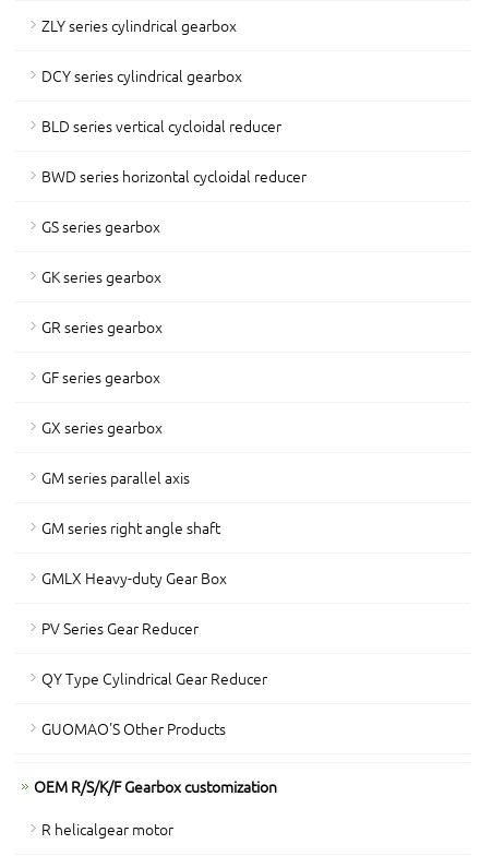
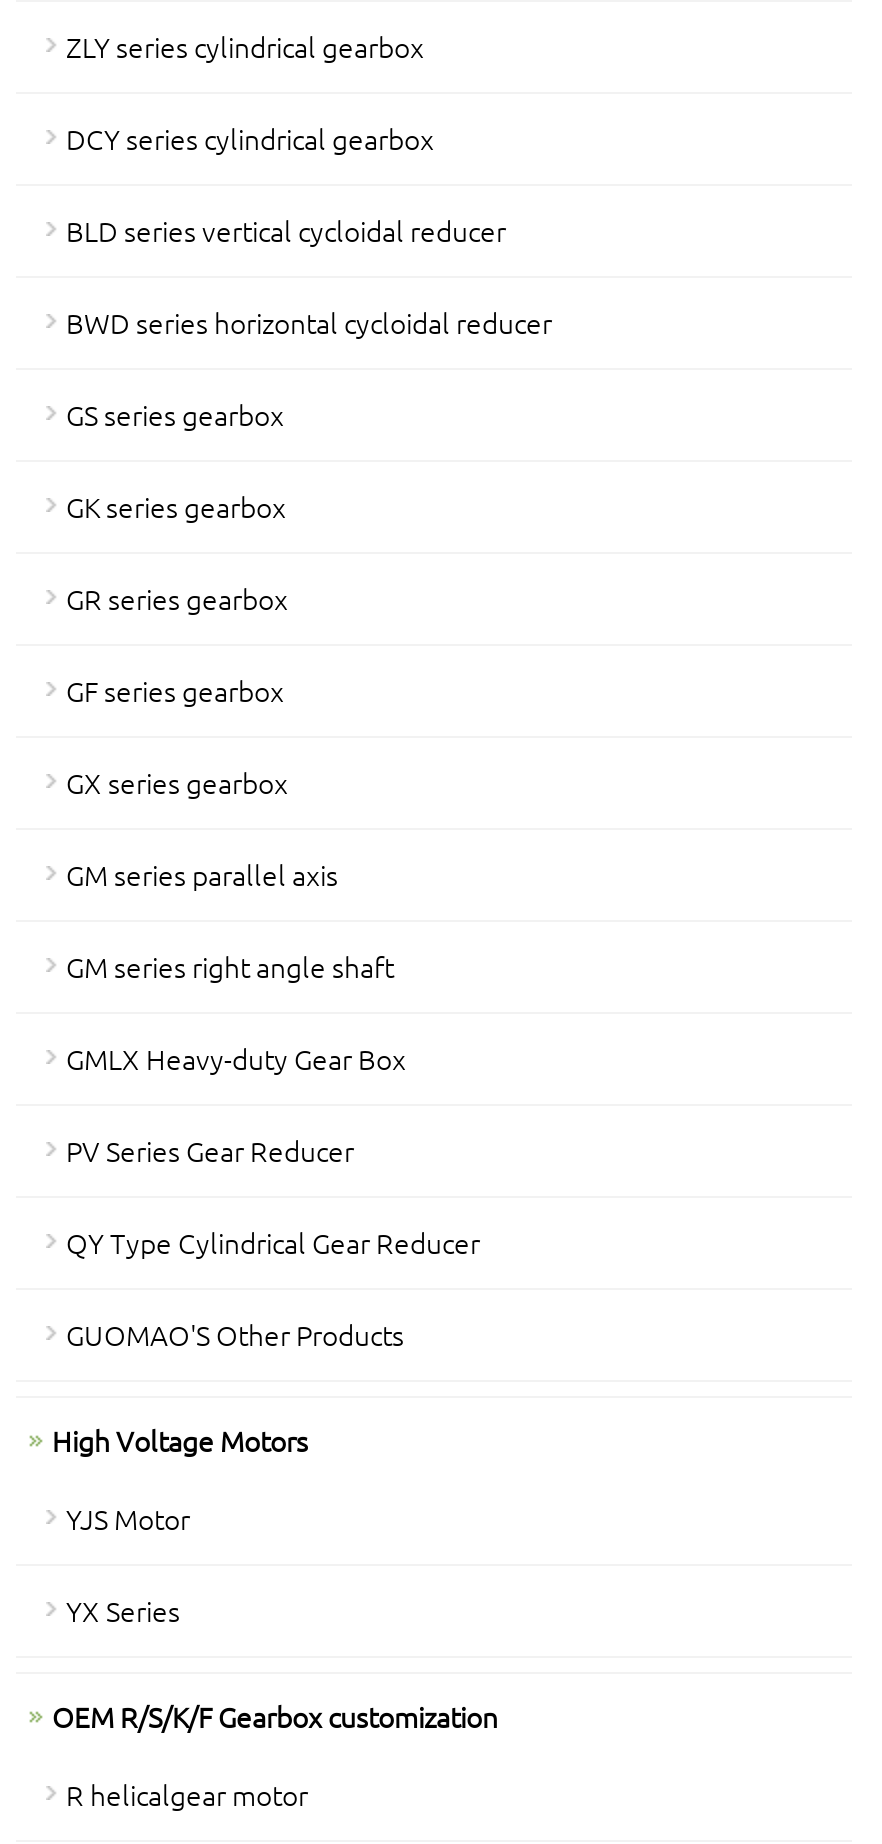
+ High Voltage Motors
+ YJS Motor
+ YX Series
